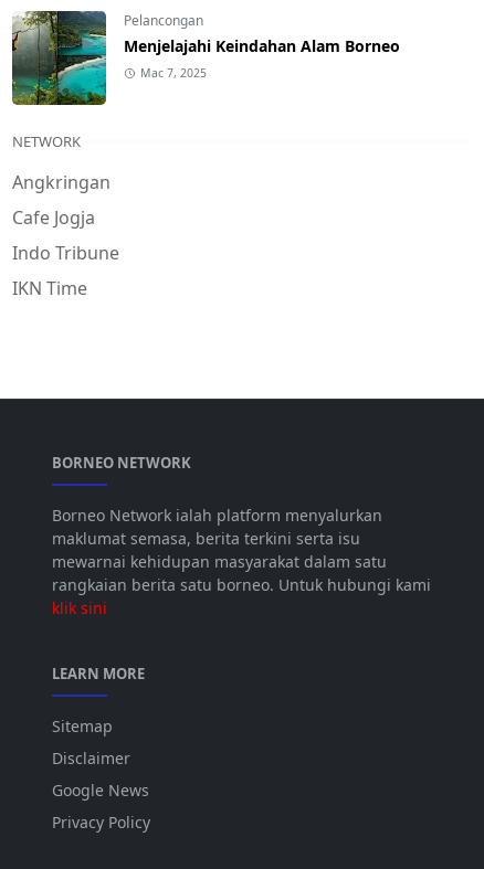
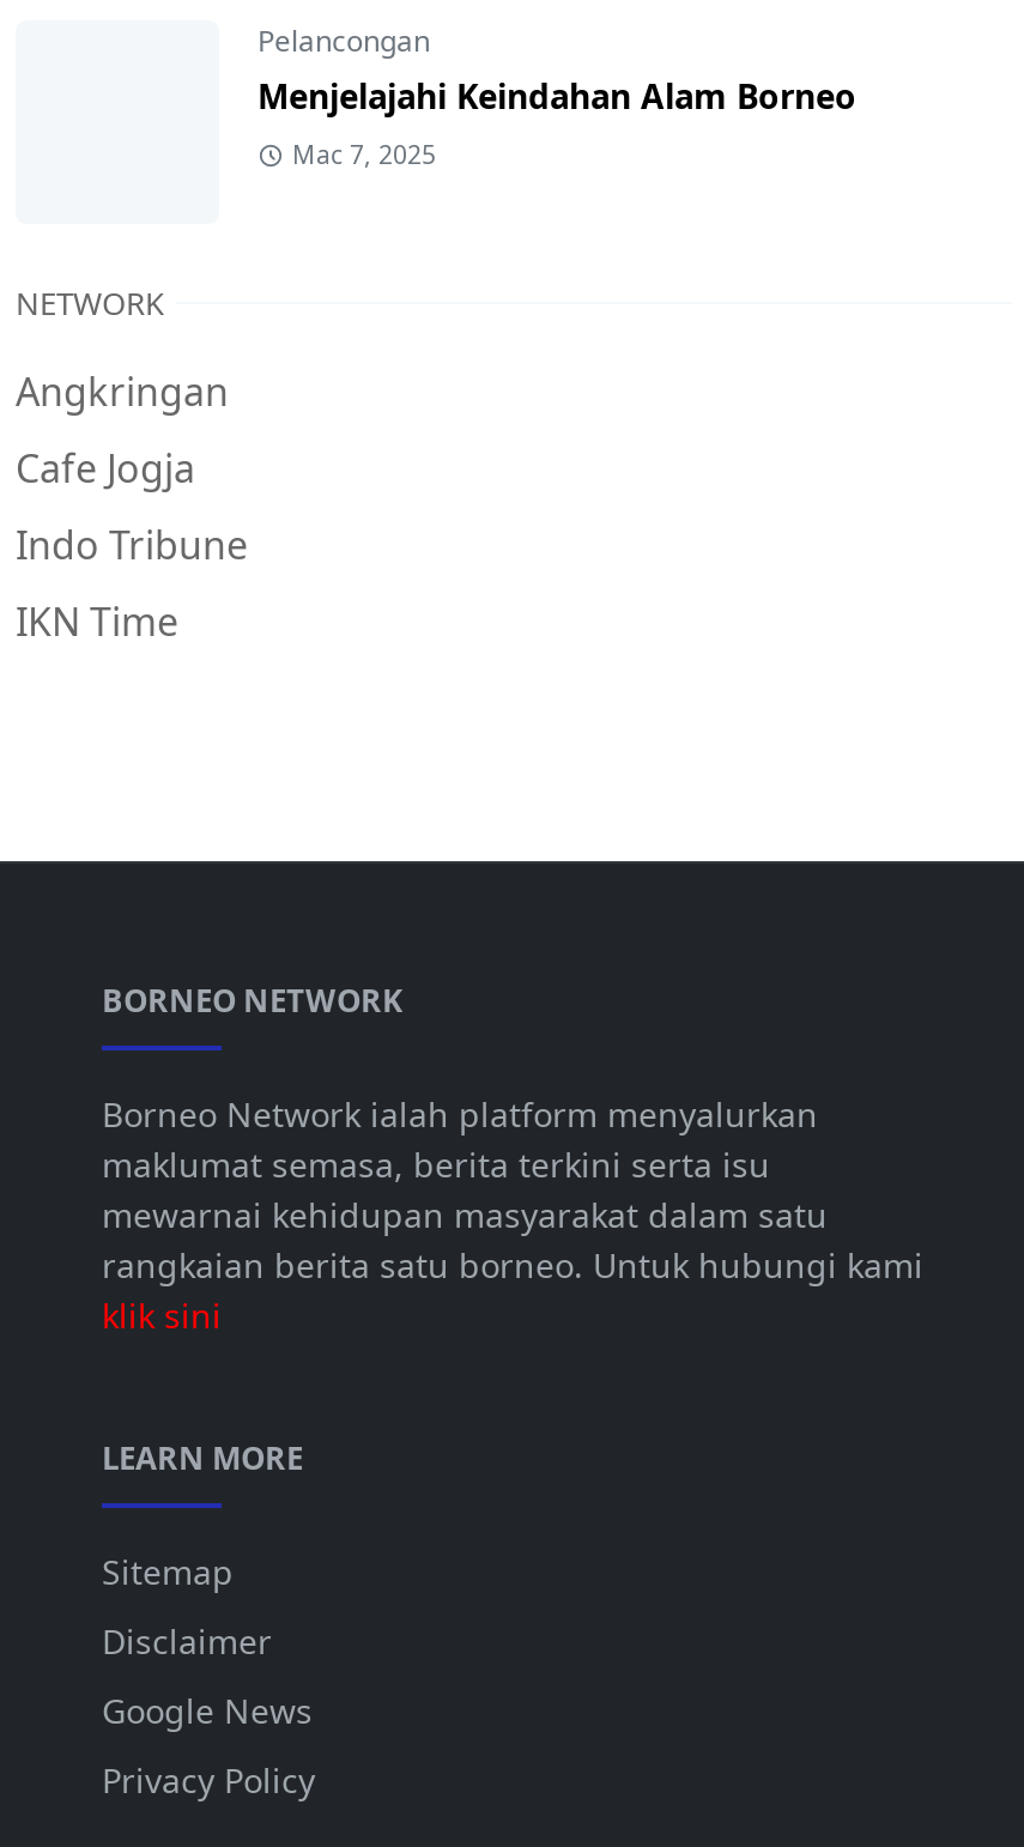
- [image]
